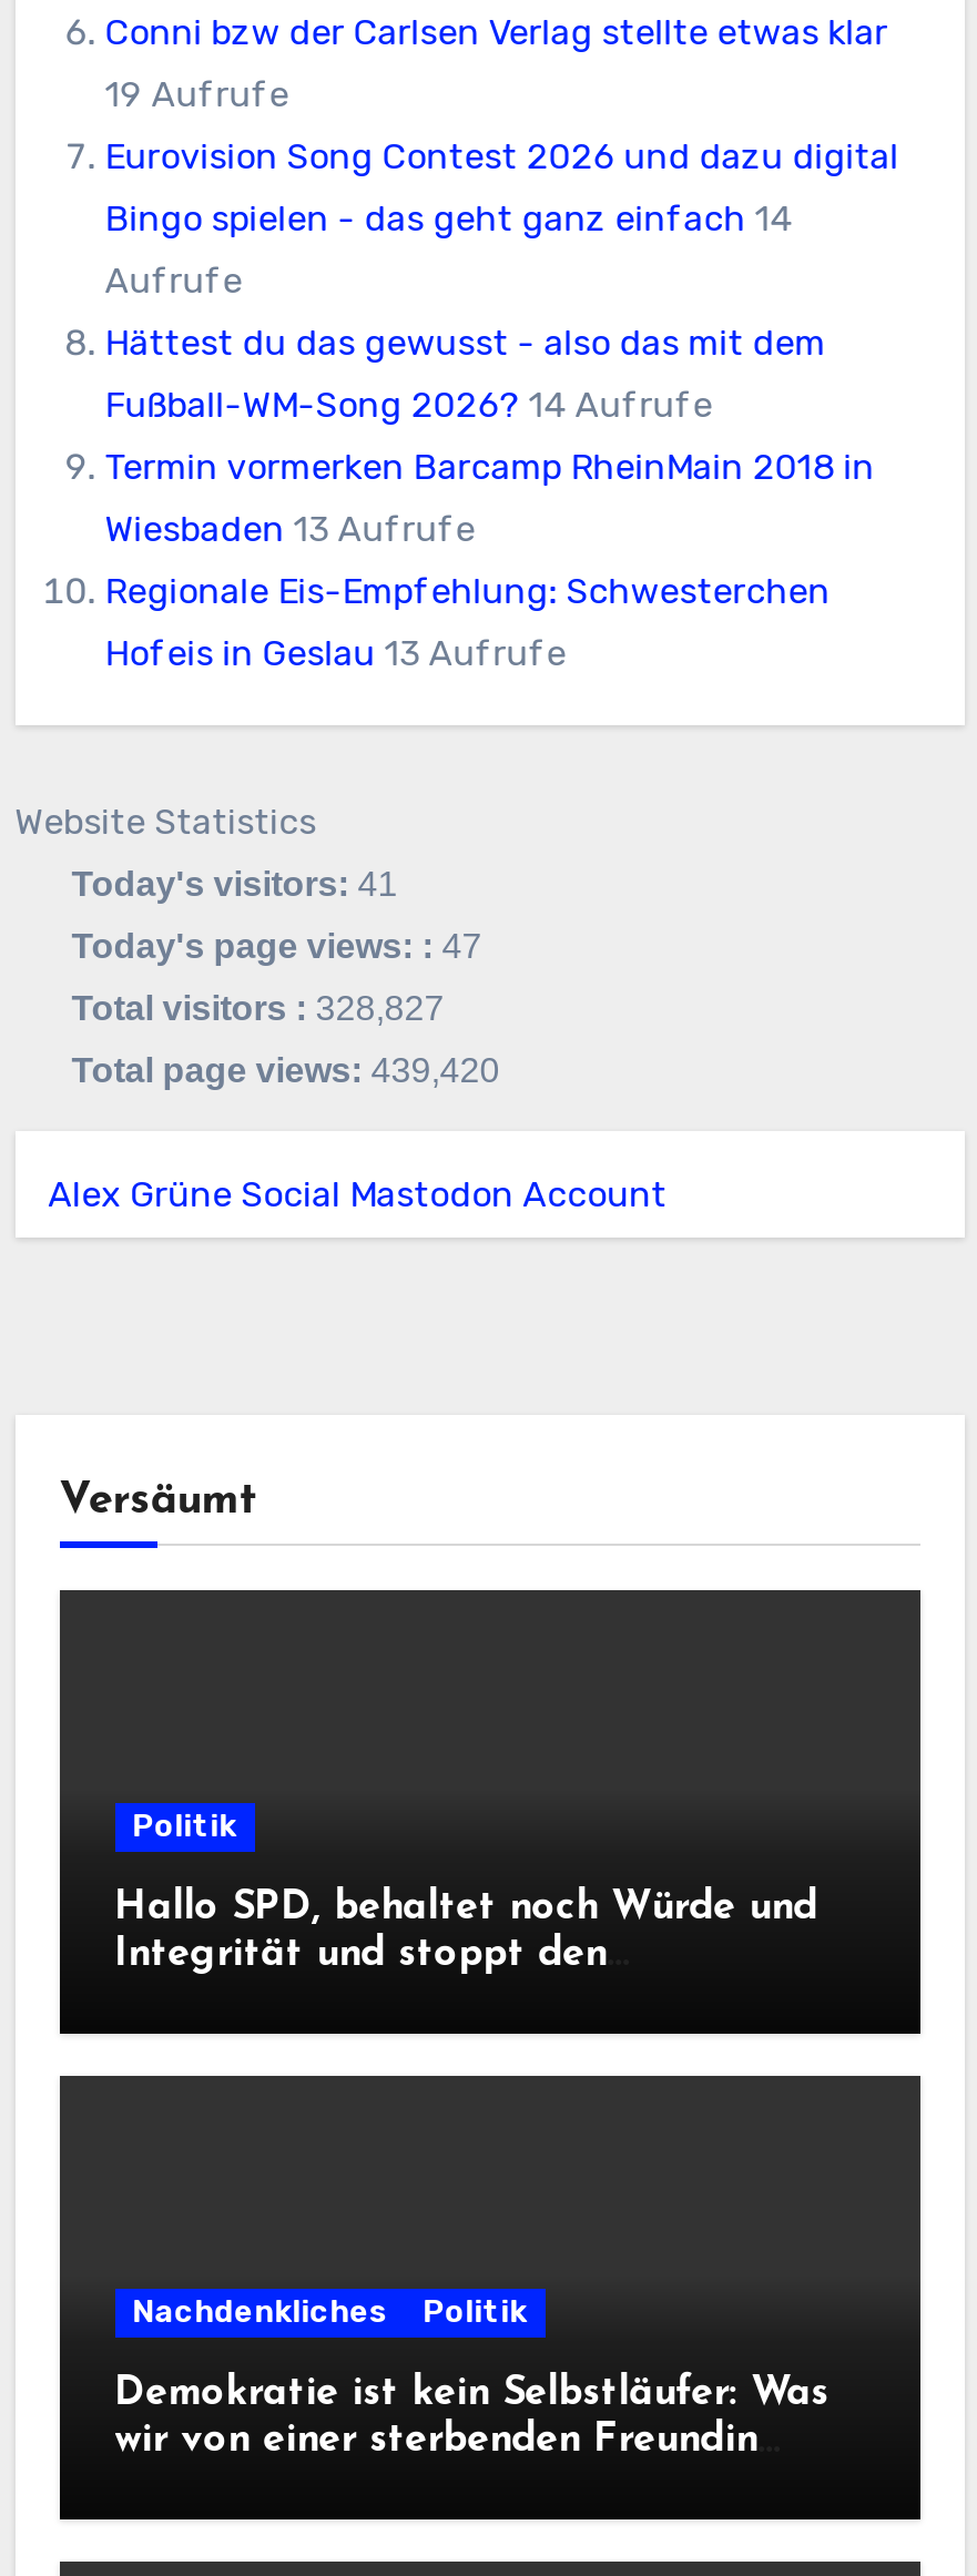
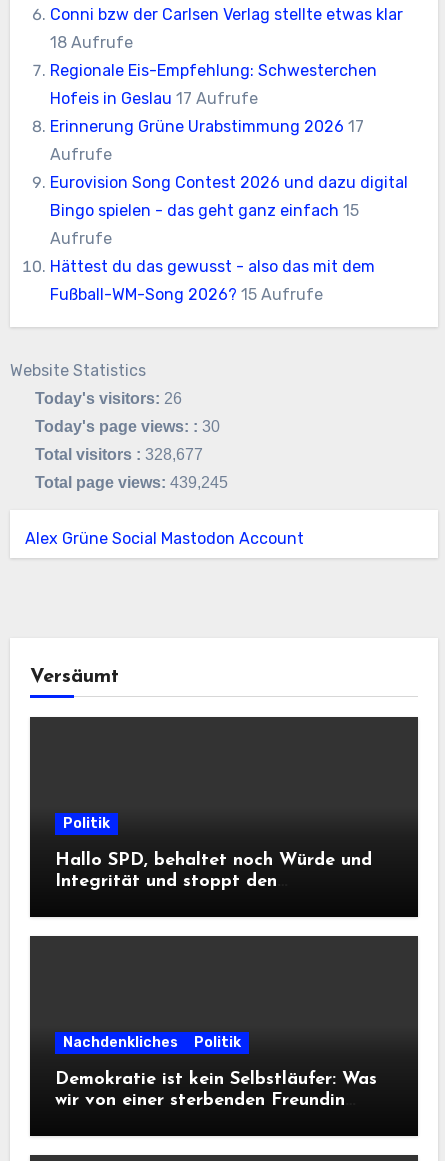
- 19 Aufrufe
+ 18 Aufrufe
+ Hofeis in Geslau 17 Aufrufe
+ Erinnerung Grüne Urabstimmung 2026 17
+ Aufrufe

moved down: Eurovision Song Contest 2026 und dazu digital

- Bingo spielen - das geht ganz einfach 14
+ Bingo spielen - das geht ganz einfach 15

moved down: Aufrufe | Hättest du das gewusst - also das mit dem

- Fußball-WM-Song 2026? 14 Aufrufe
- Termin vormerken Barcamp RheinMain 2018 in
- Wiesbaden 13 Aufrufe
- Hofeis in Geslau 13 Aufrufe
+ Fußball-WM-Song 2026? 15 Aufrufe

moved up: Regionale Eis-Empfehlung: Schwesterchen

- Today's visitors: 41
+ Today's visitors: 26

- Today's page views: : 47
+ Today's page views: : 30

- Total visitors : 328,827
+ Total visitors : 328,677

- Total page views: 439,420
+ Total page views: 439,245
